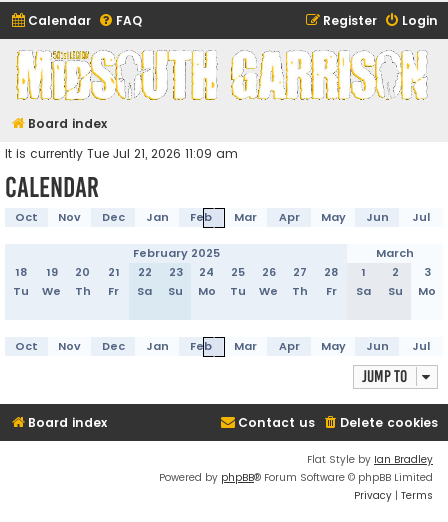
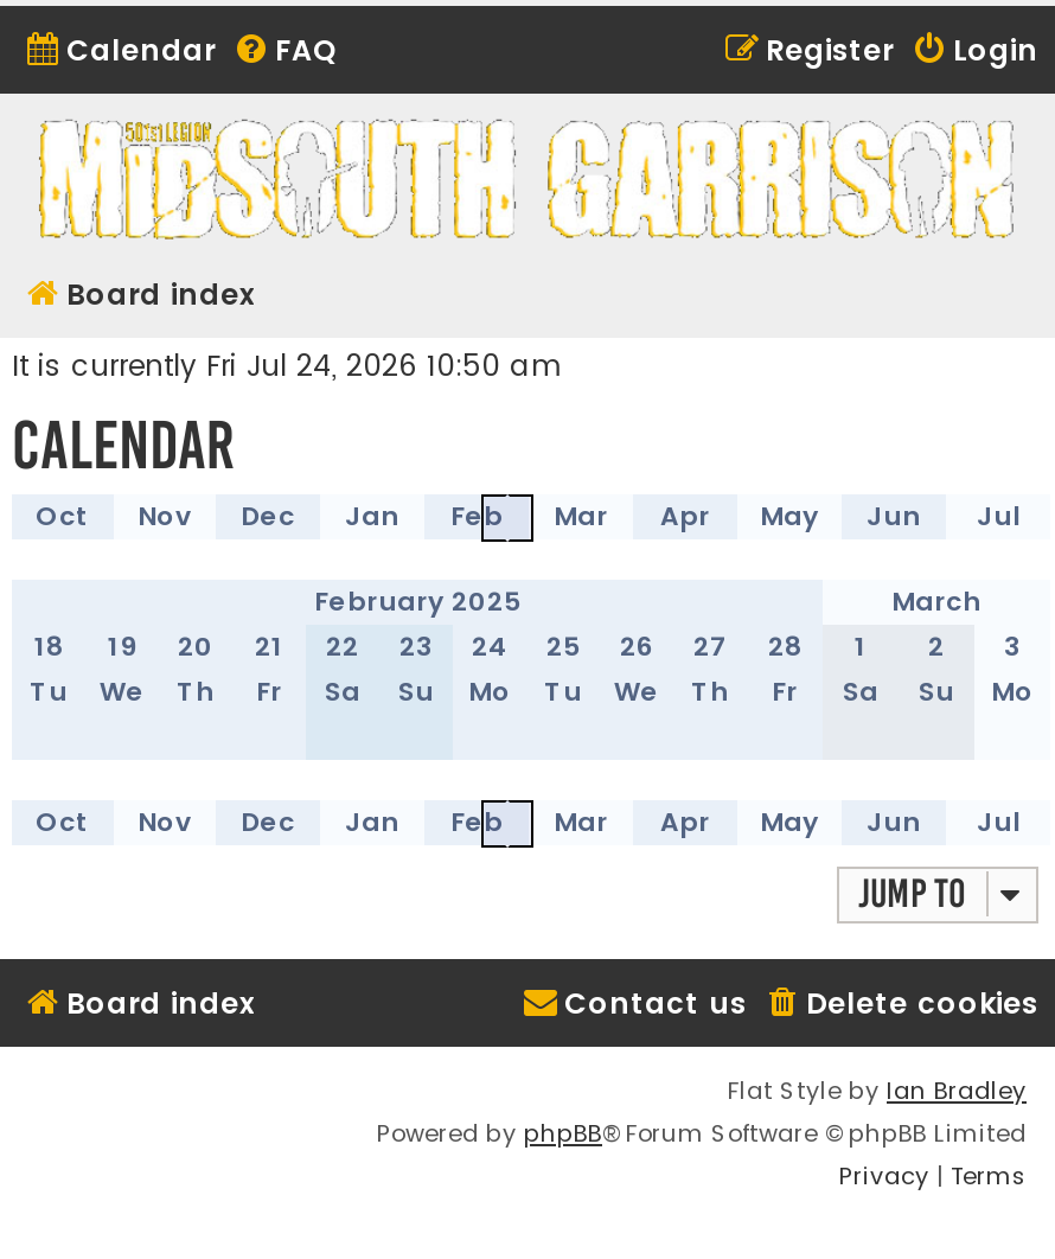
- It is currently Tue Jul 21, 2026 11:09 am
+ It is currently Fri Jul 24, 2026 10:50 am
